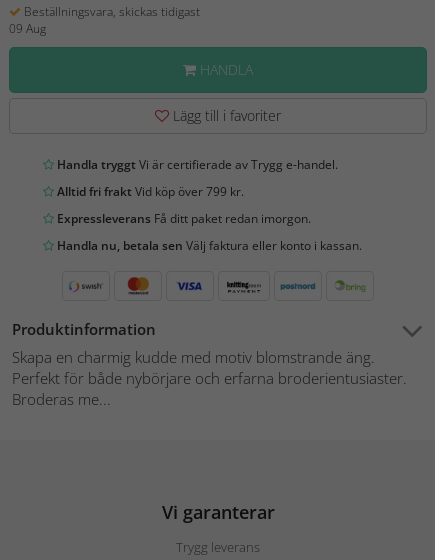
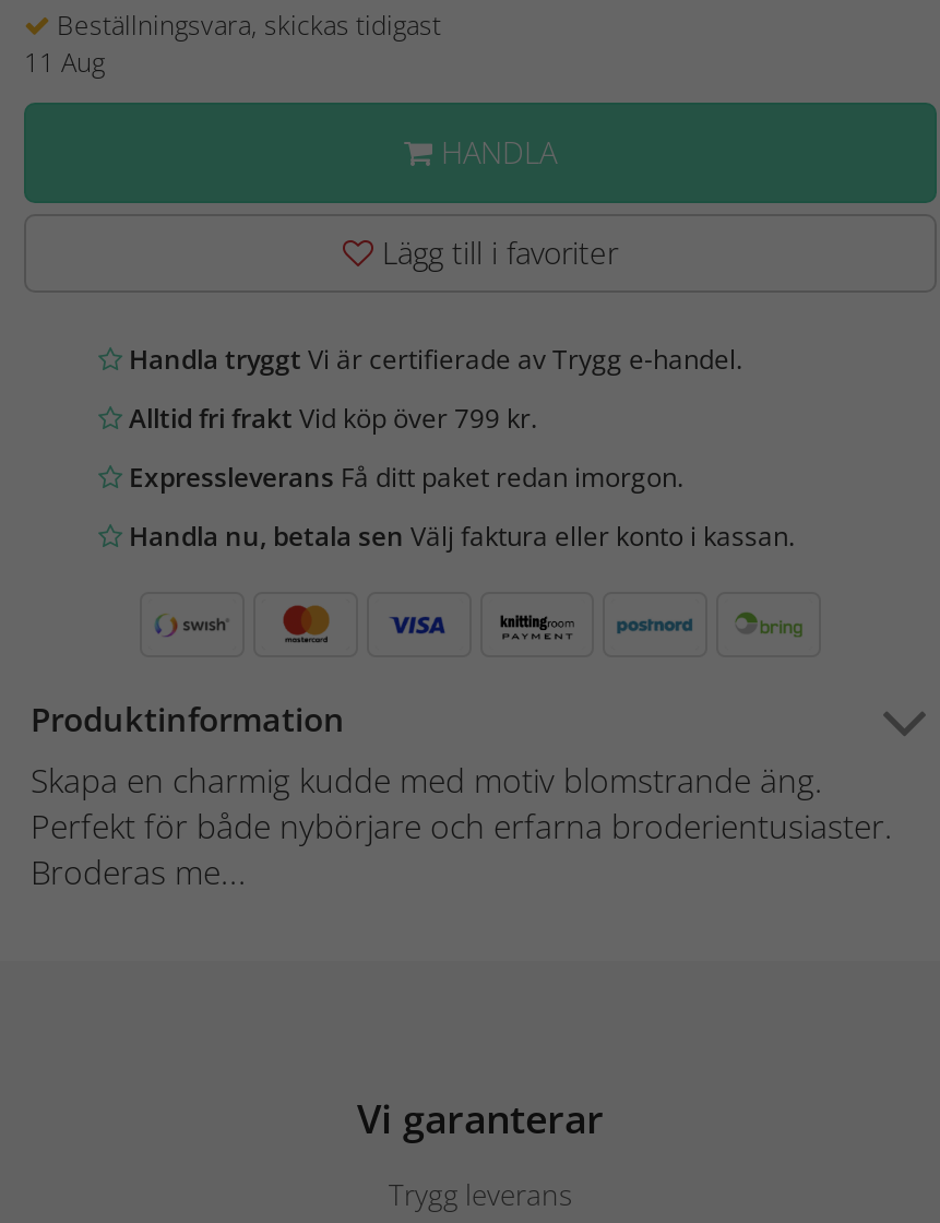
- 09 Aug
+ 11 Aug
